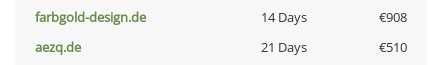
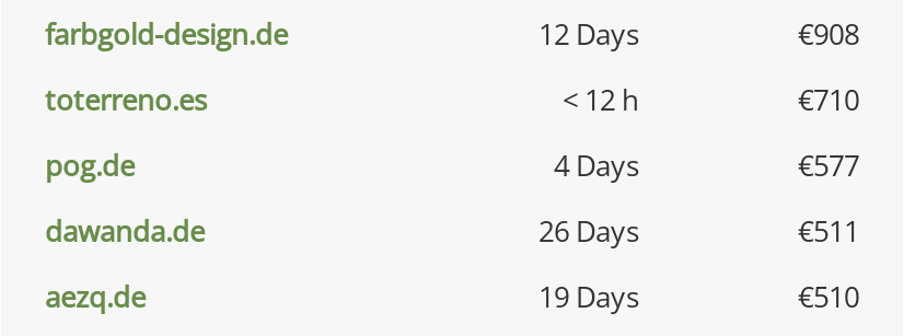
- 14 Days
+ 12 Days

+ toterreno.es
+ < 12 h
+ €710
+ pog.de
+ 4 Days
+ €577
+ dawanda.de
+ 26 Days
+ €511

- 21 Days
+ 19 Days
